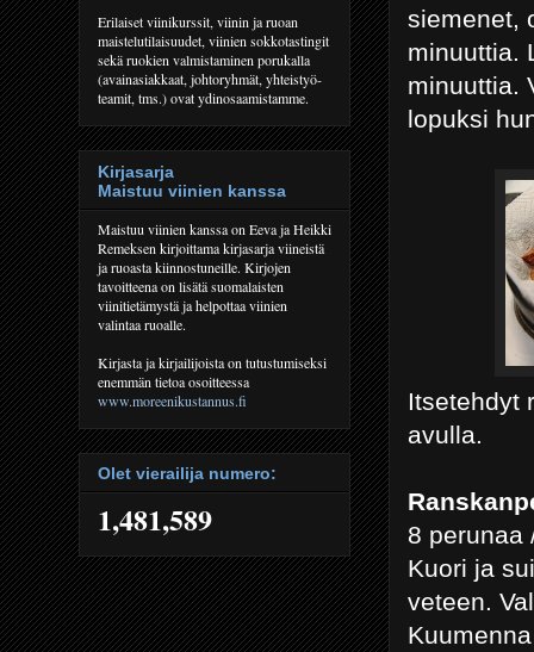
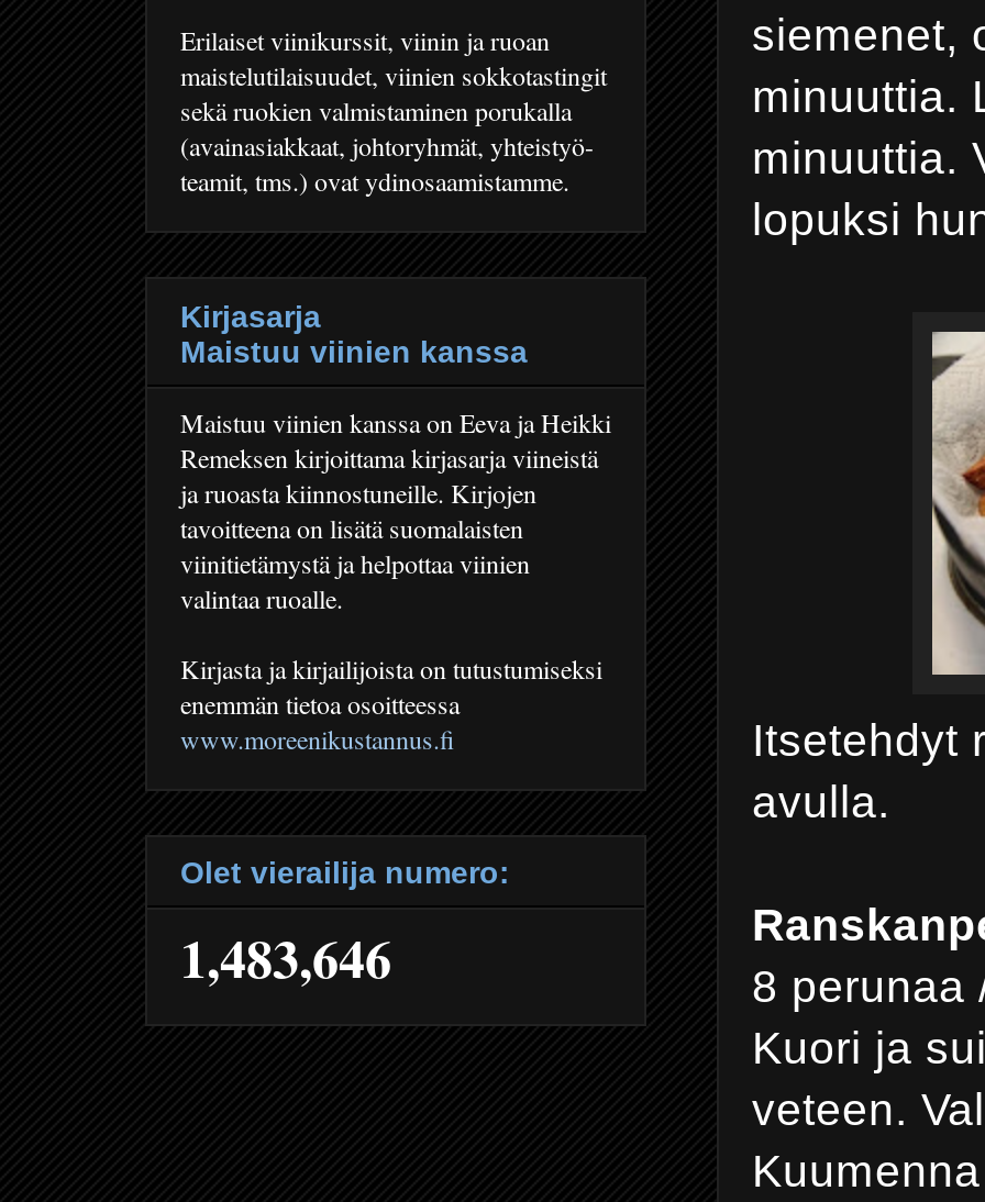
- 1,481,589
+ 1,483,646
